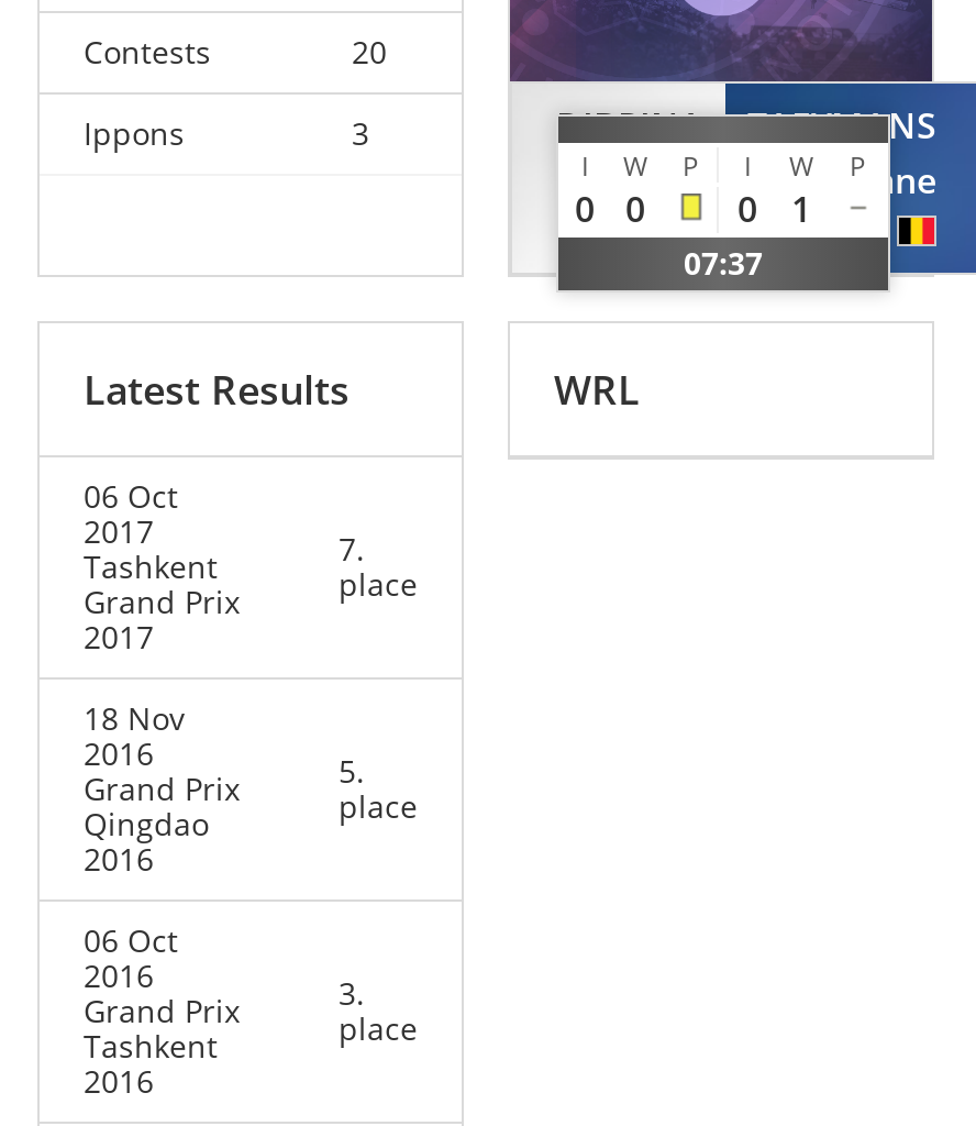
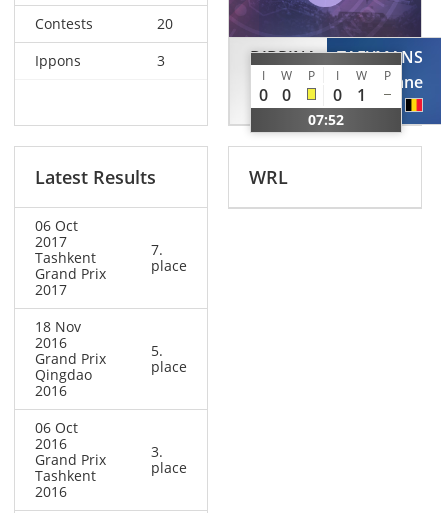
- 07:37
+ 07:52
